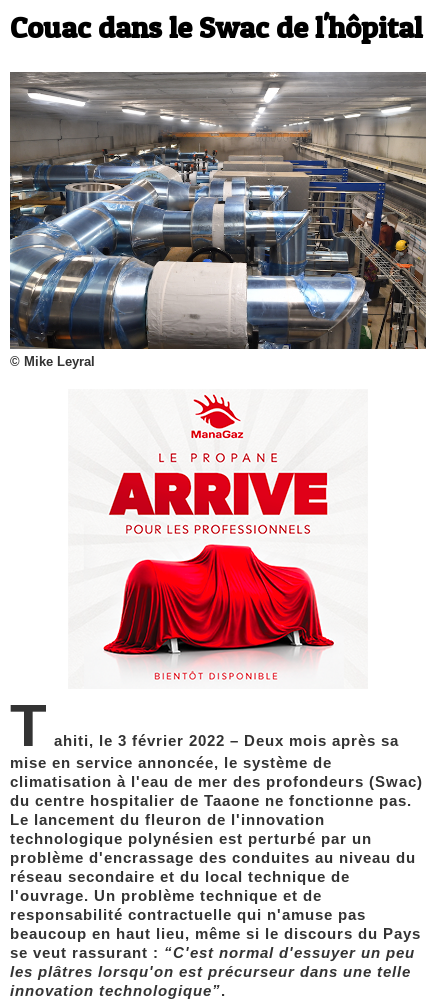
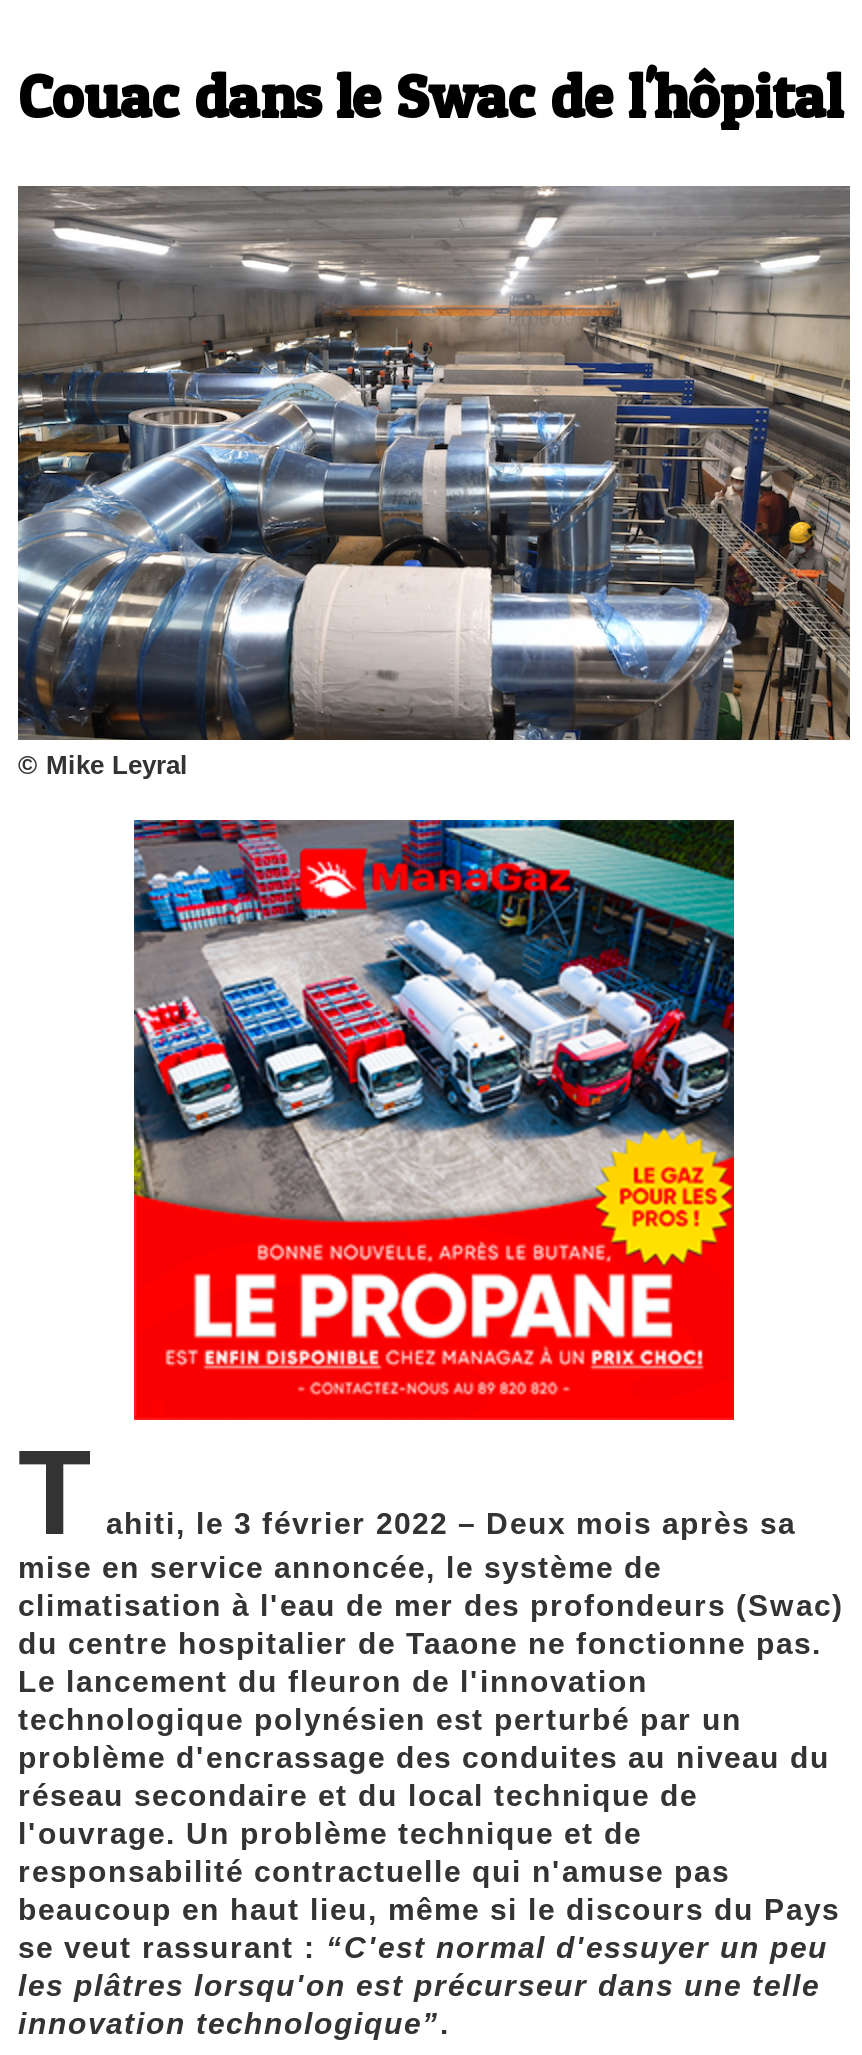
- [image]
+ [image]
